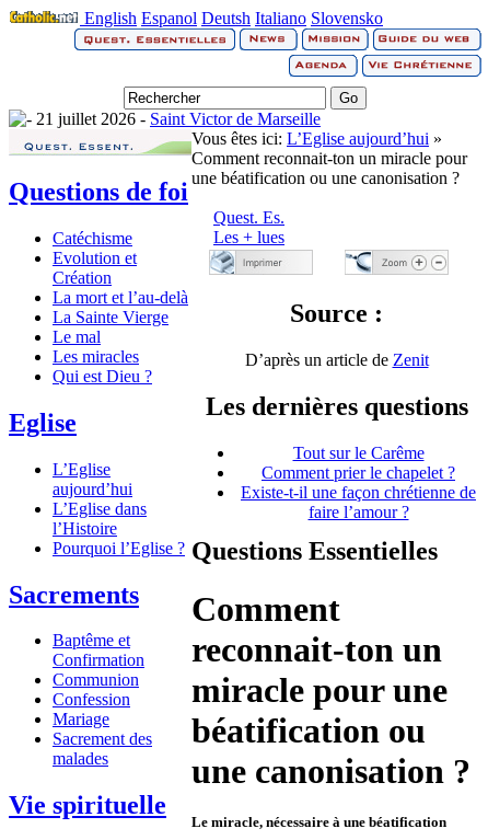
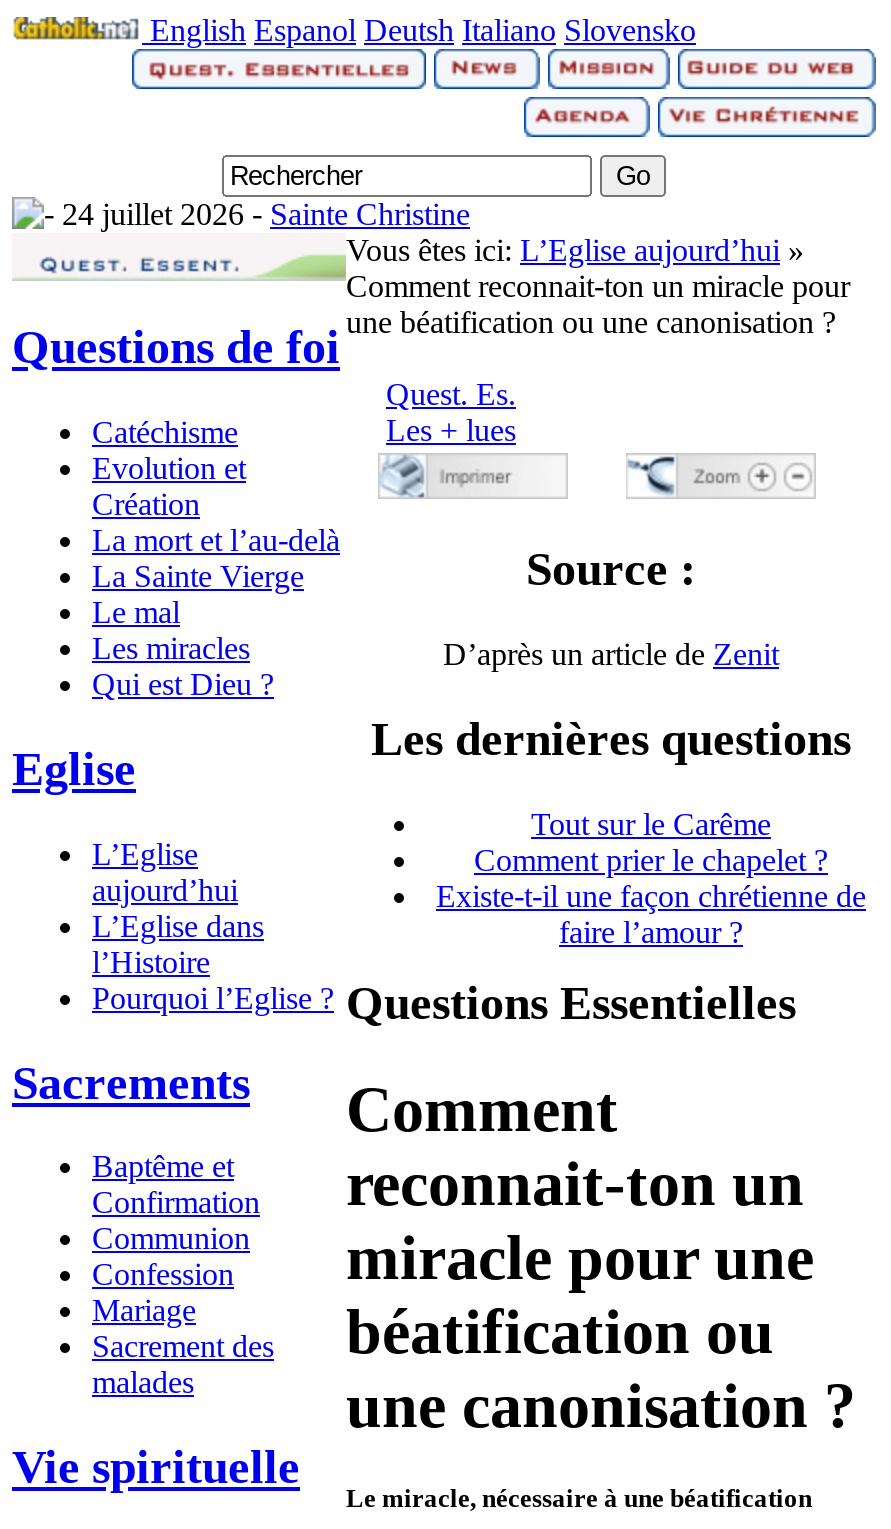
- 21 juillet 2026 -Saint Victor de Marseille
+ 24 juillet 2026 -Sainte Christine
